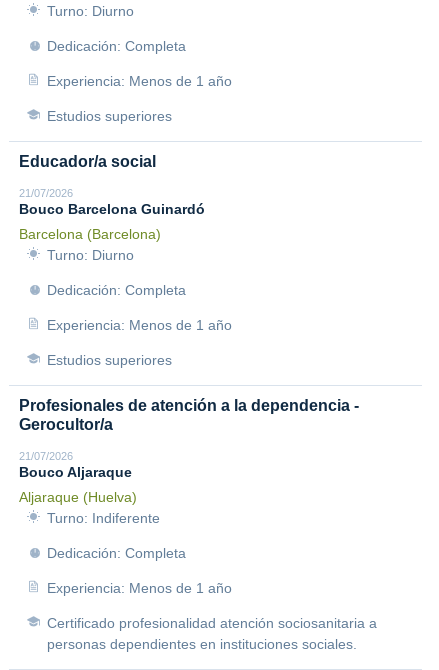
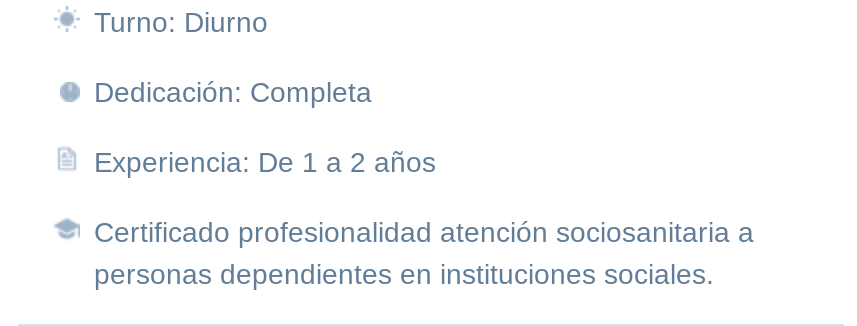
- Experiencia: Menos de 1 año
- Estudios superiores
- Educador/a social
- 21/07/2026
- Bouco Barcelona Guinardó
- Barcelona (Barcelona)
- Turno: Diurno
- Dedicación: Completa
- Experiencia: Menos de 1 año
- Estudios superiores
- Profesionales de atención a la dependencia -
- Gerocultor/a
- 21/07/2026
- Bouco Aljaraque
- Aljaraque (Huelva)
- Turno: Indiferente
- Dedicación: Completa
- Experiencia: Menos de 1 año
+ Experiencia: De 1 a 2 años
